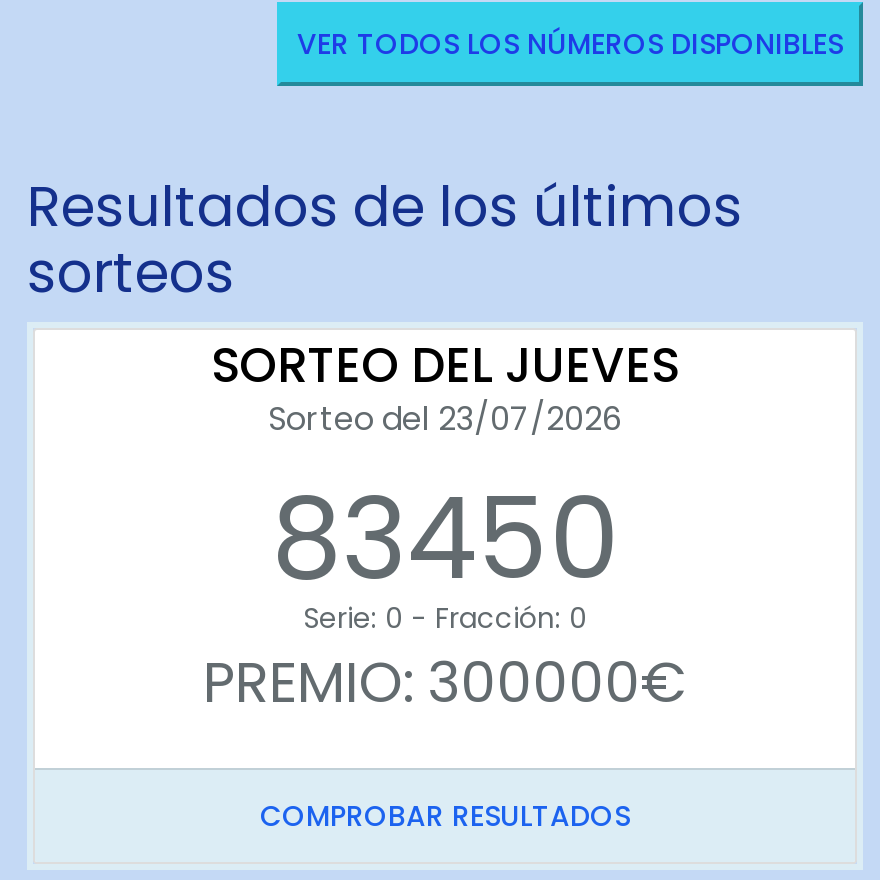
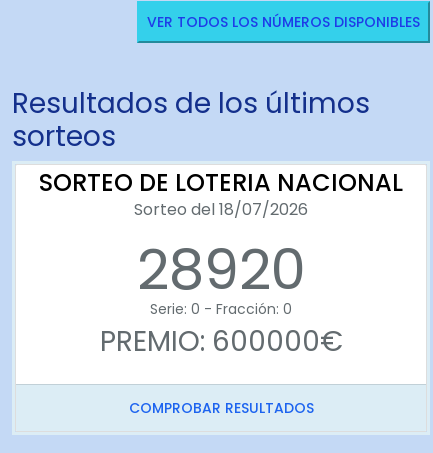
- SORTEO DEL JUEVES
- Sorteo del 23/07/2026
- 83450
+ SORTEO DE LOTERIA NACIONAL
+ Sorteo del 18/07/2026
+ 28920

- PREMIO: 300000€
+ PREMIO: 600000€
